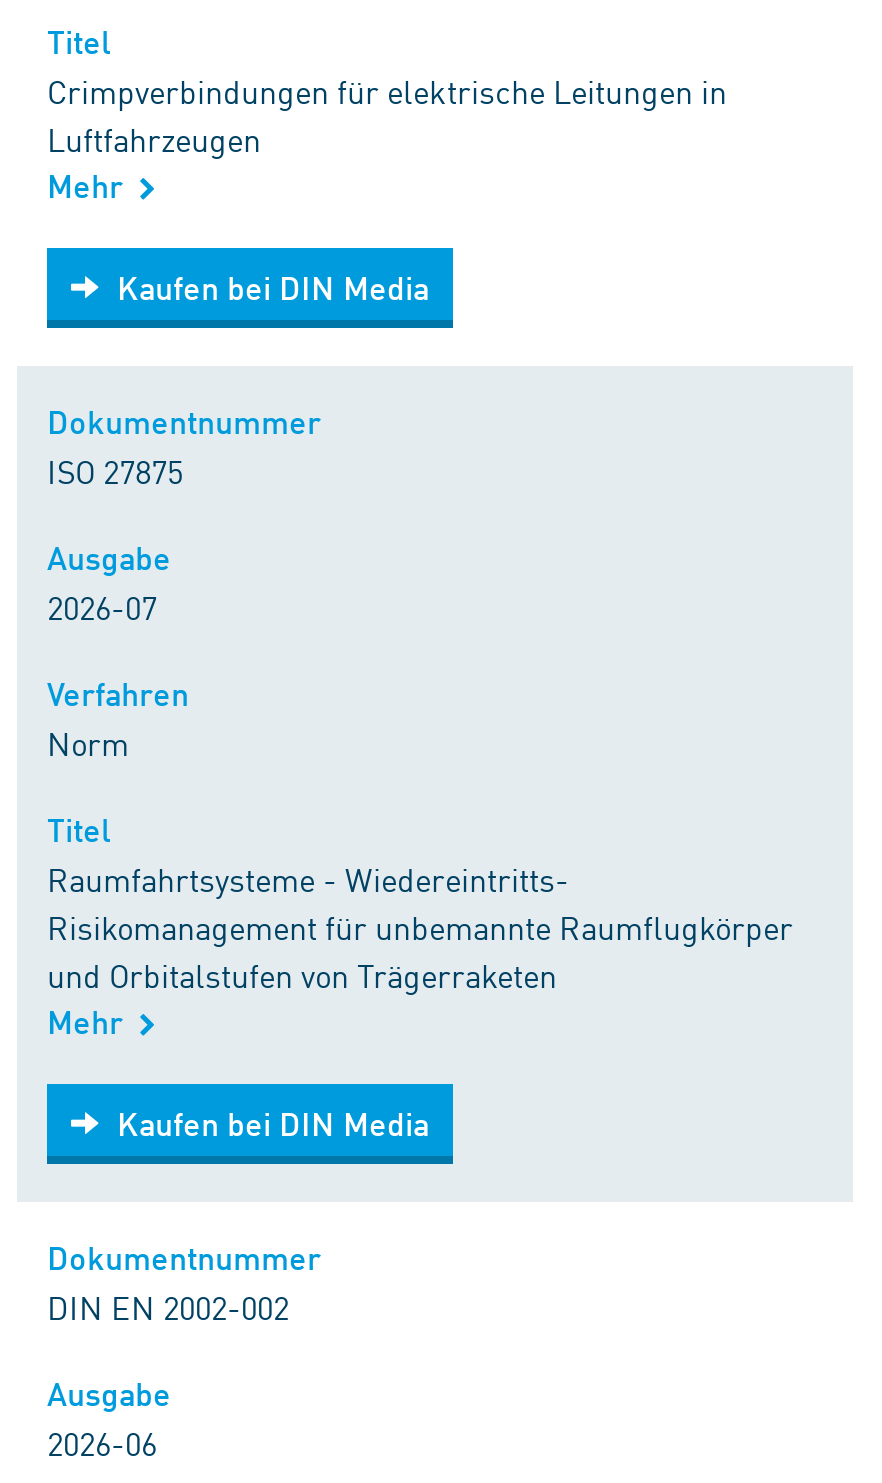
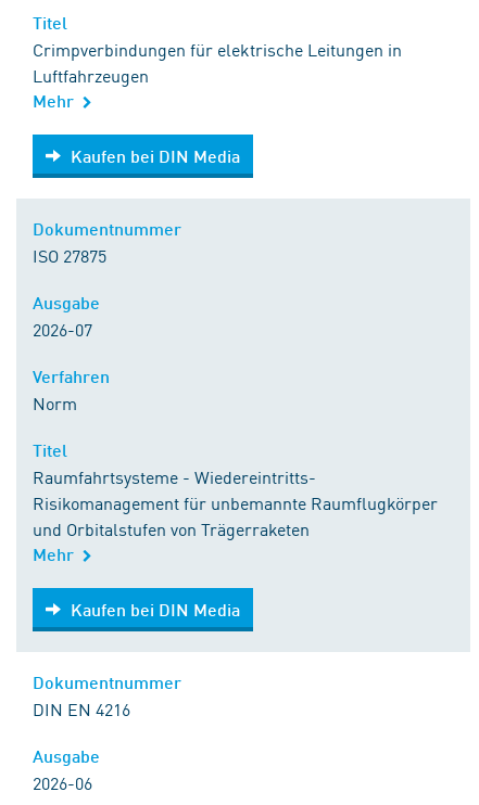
- DIN EN 2002-002
+ DIN EN 4216
